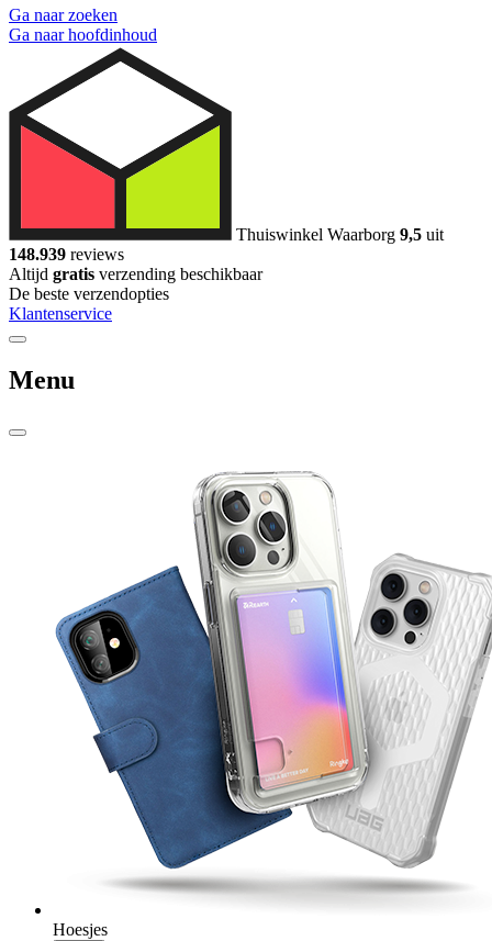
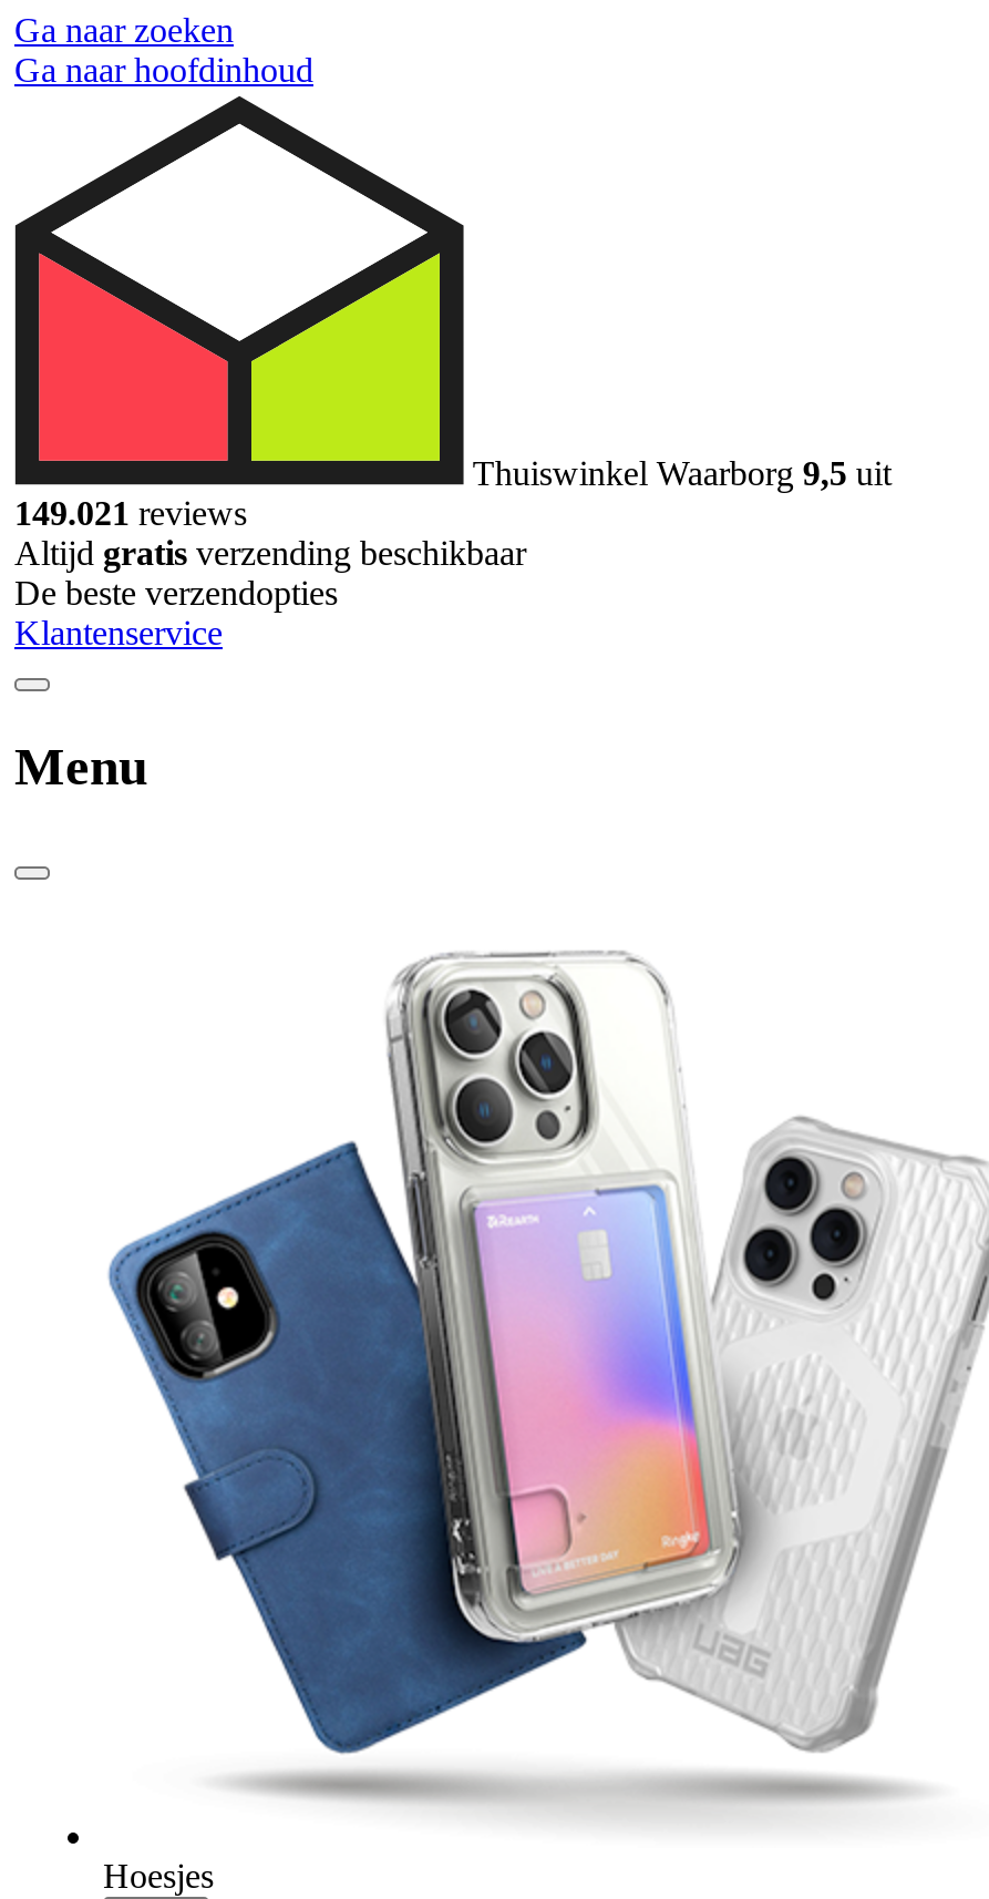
- 148.939 reviews
+ 149.021 reviews
